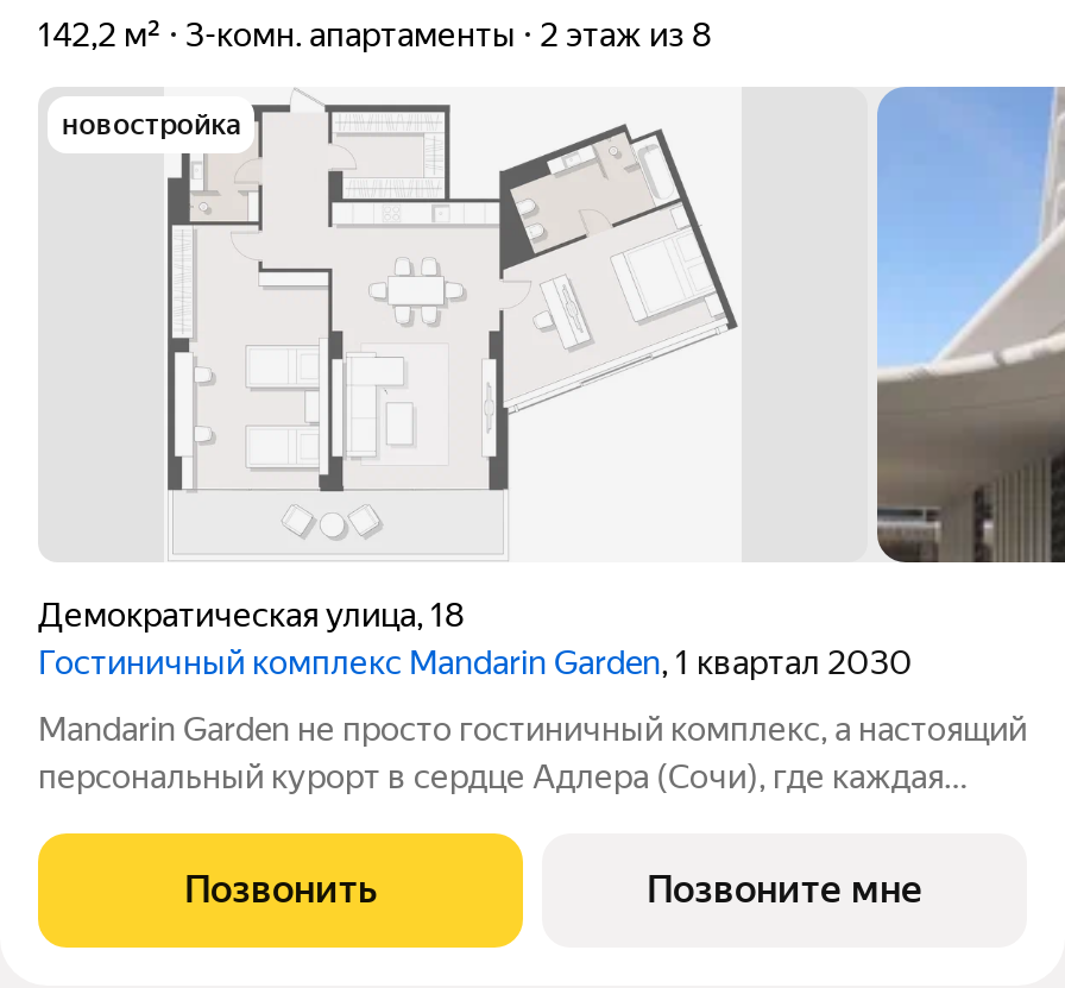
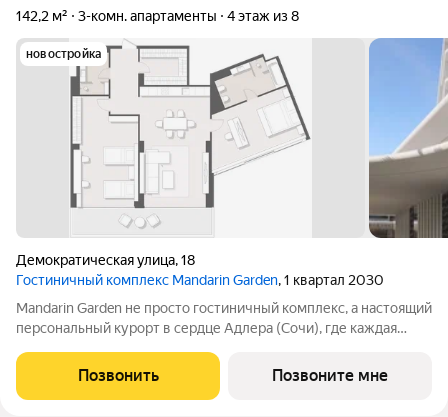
- 2 этаж из 8
+ 4 этаж из 8
